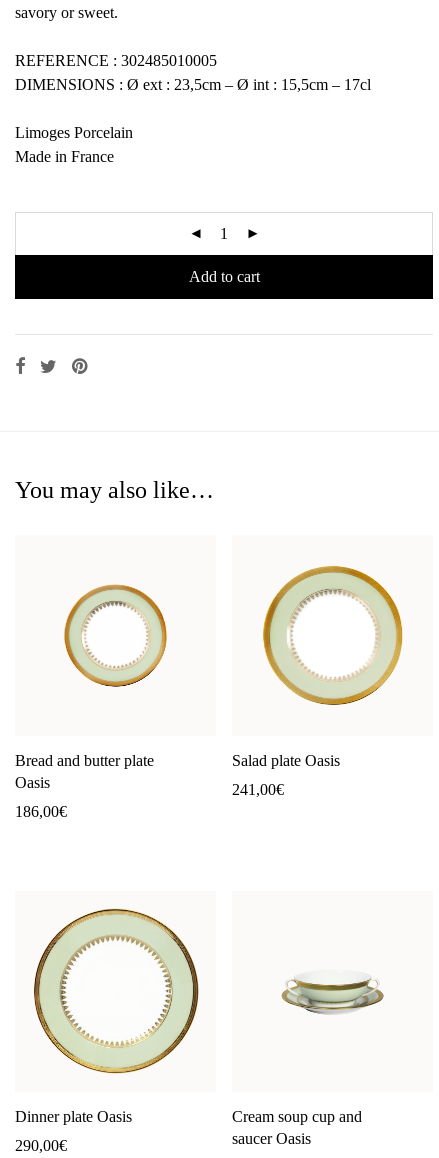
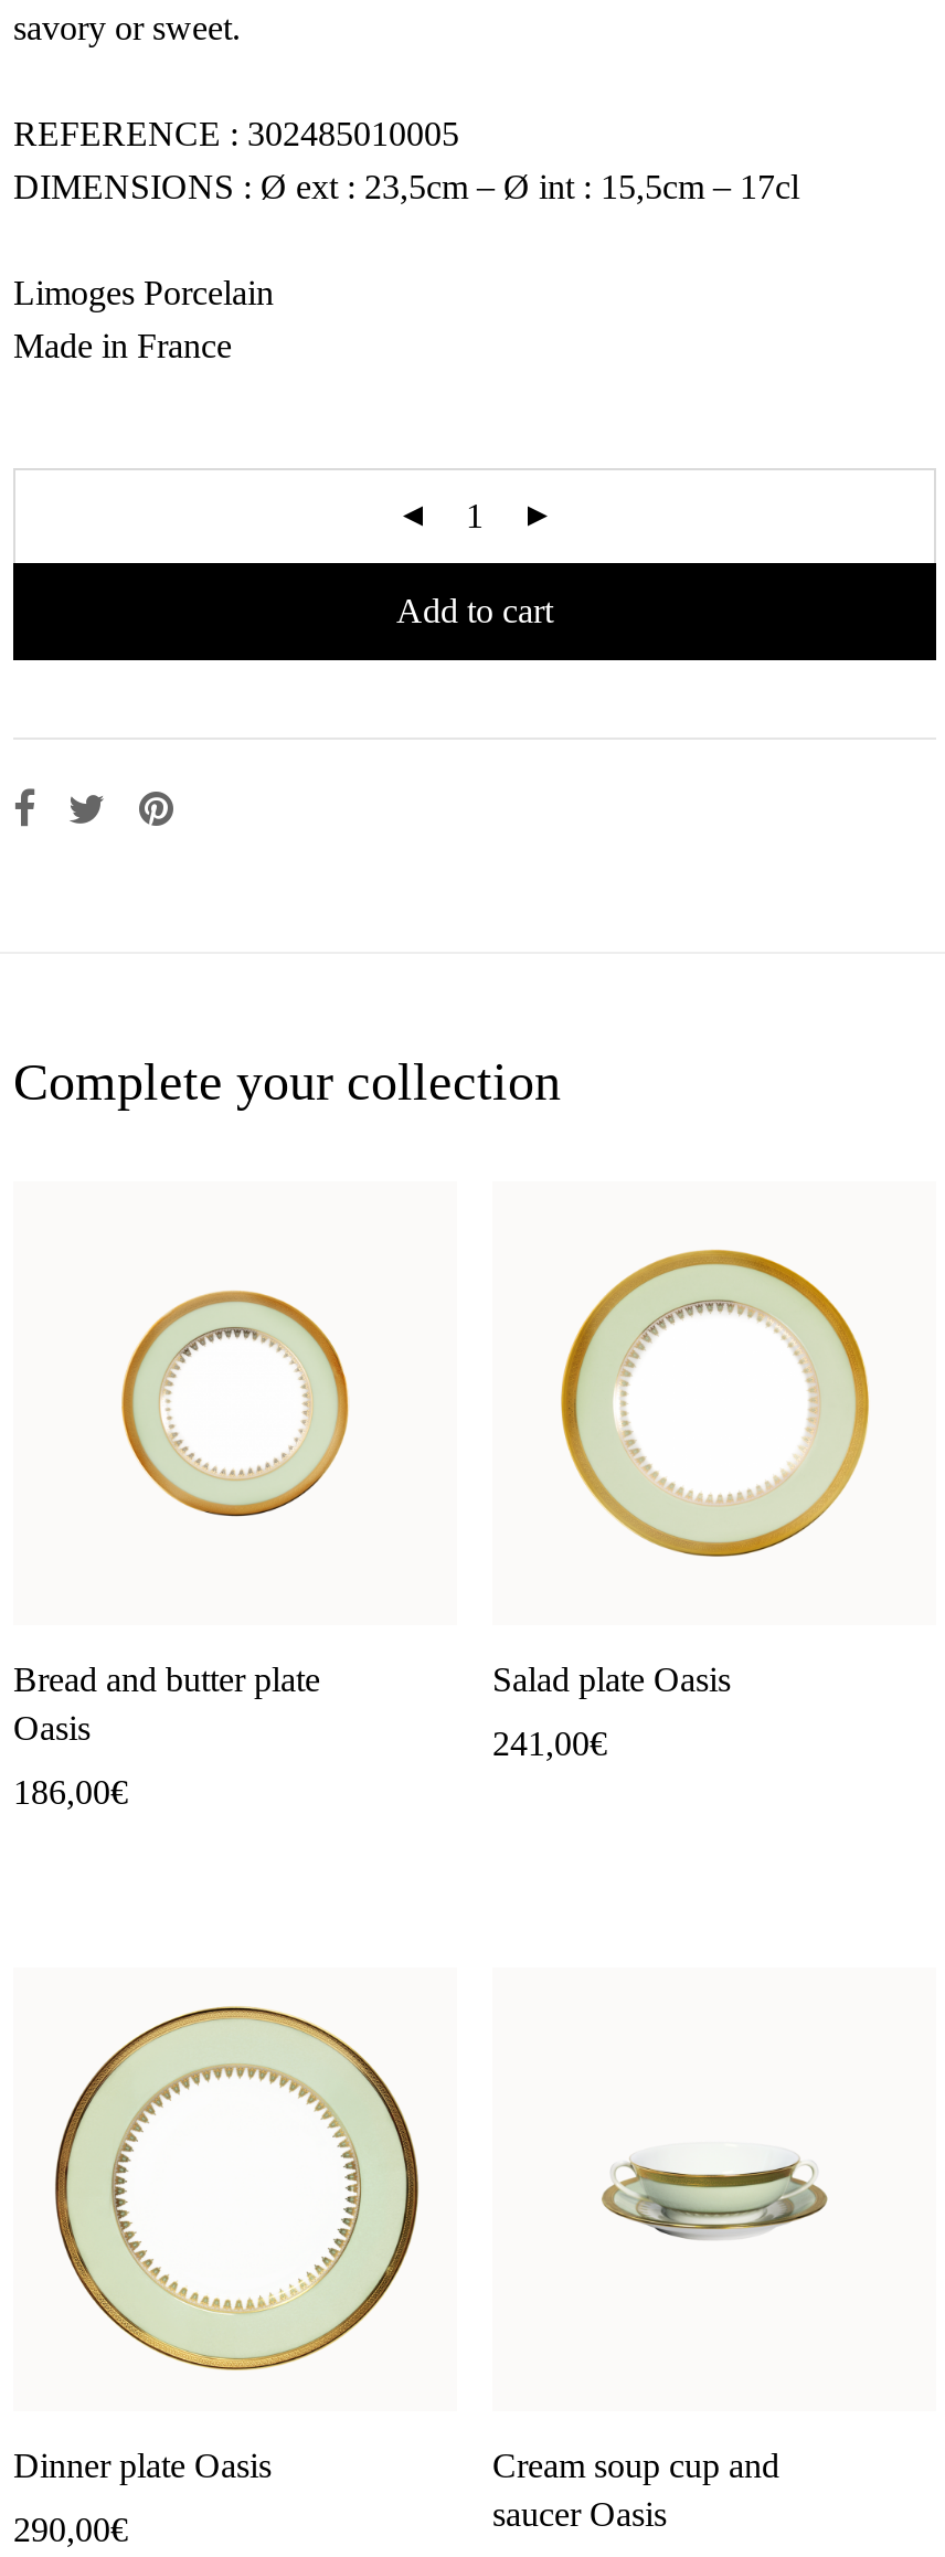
- You may also like…
+ Complete your collection
